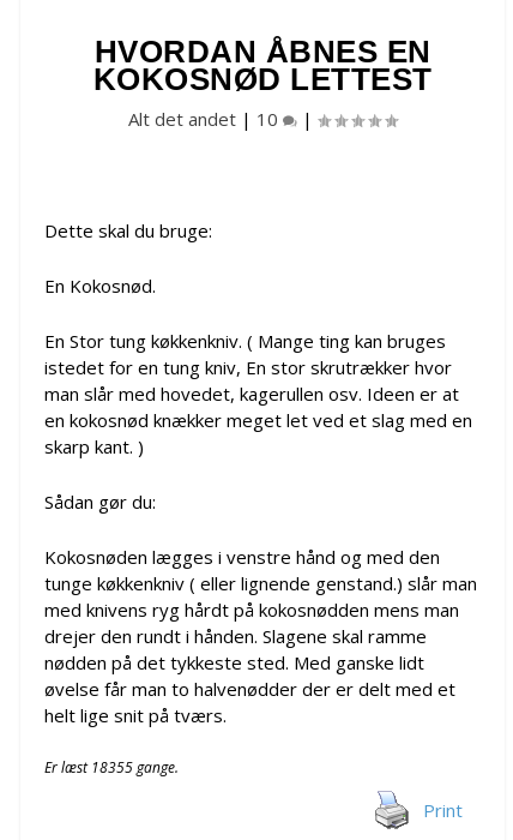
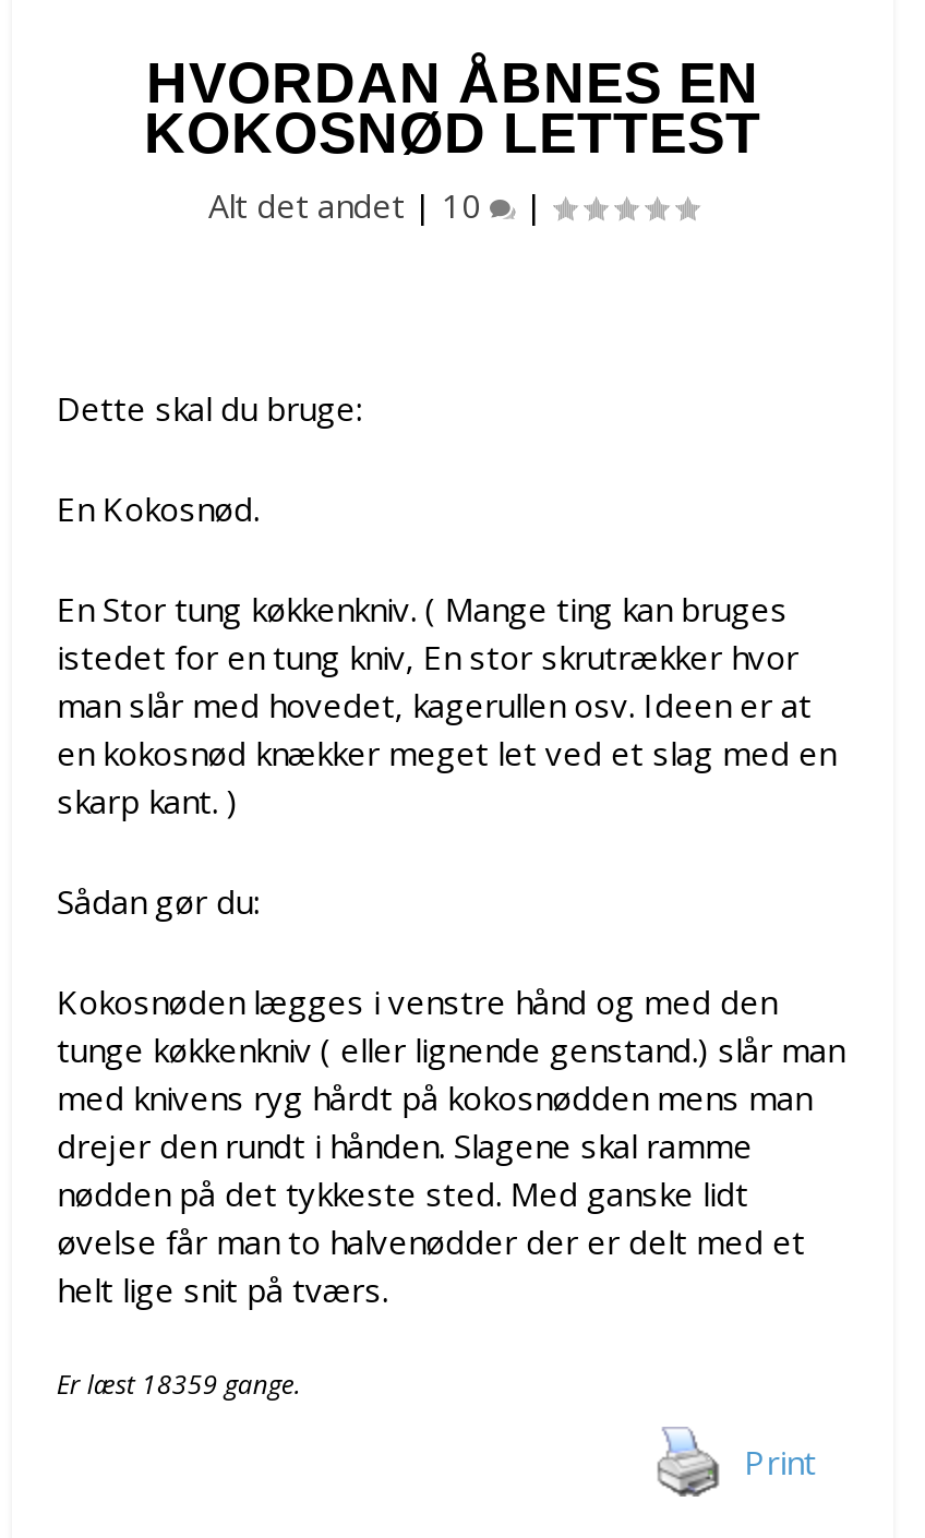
- Er læst 18355 gange.
+ Er læst 18359 gange.
